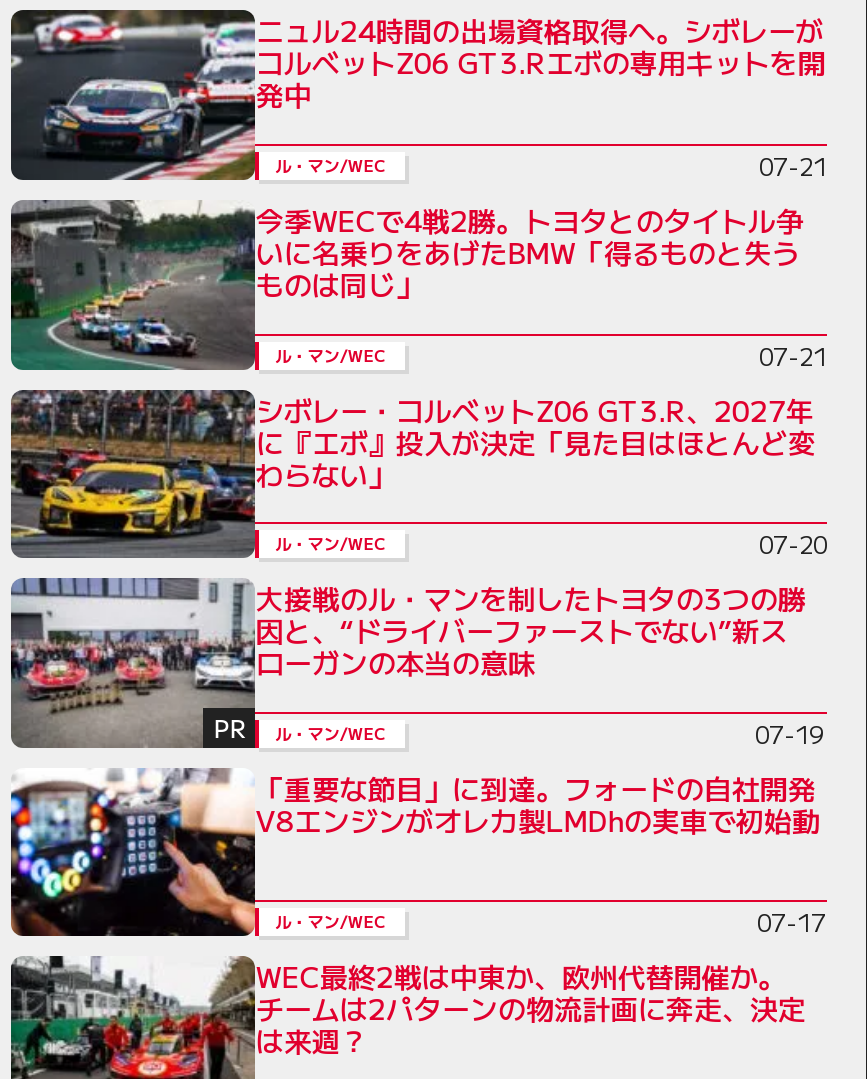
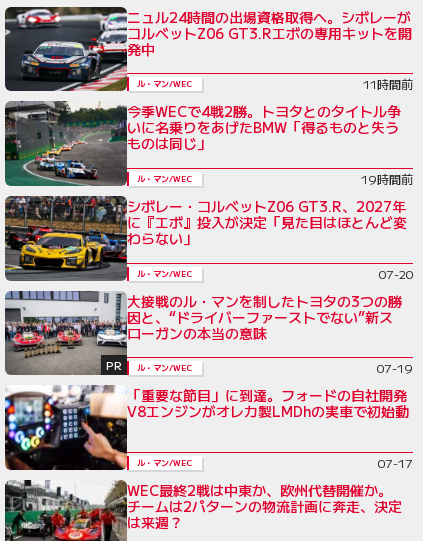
- 07-21
+ 11時間前

- 07-21
+ 19時間前
